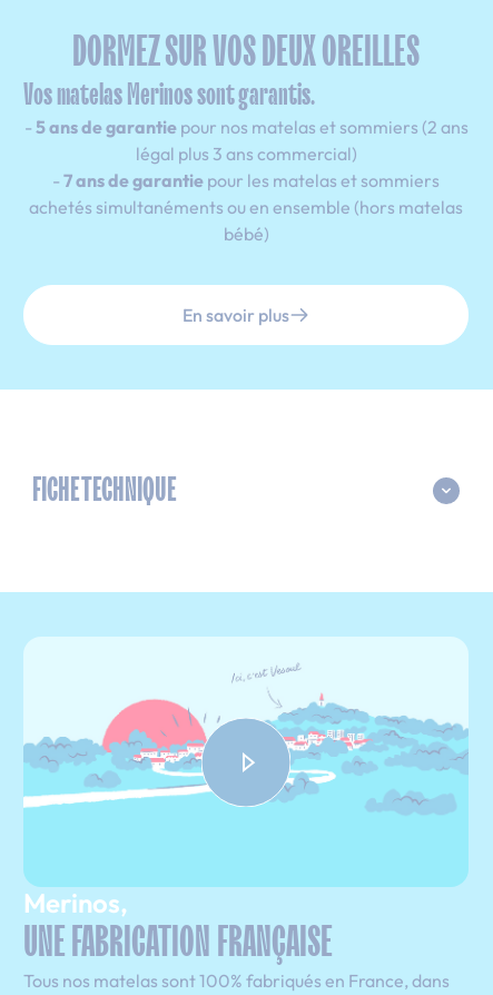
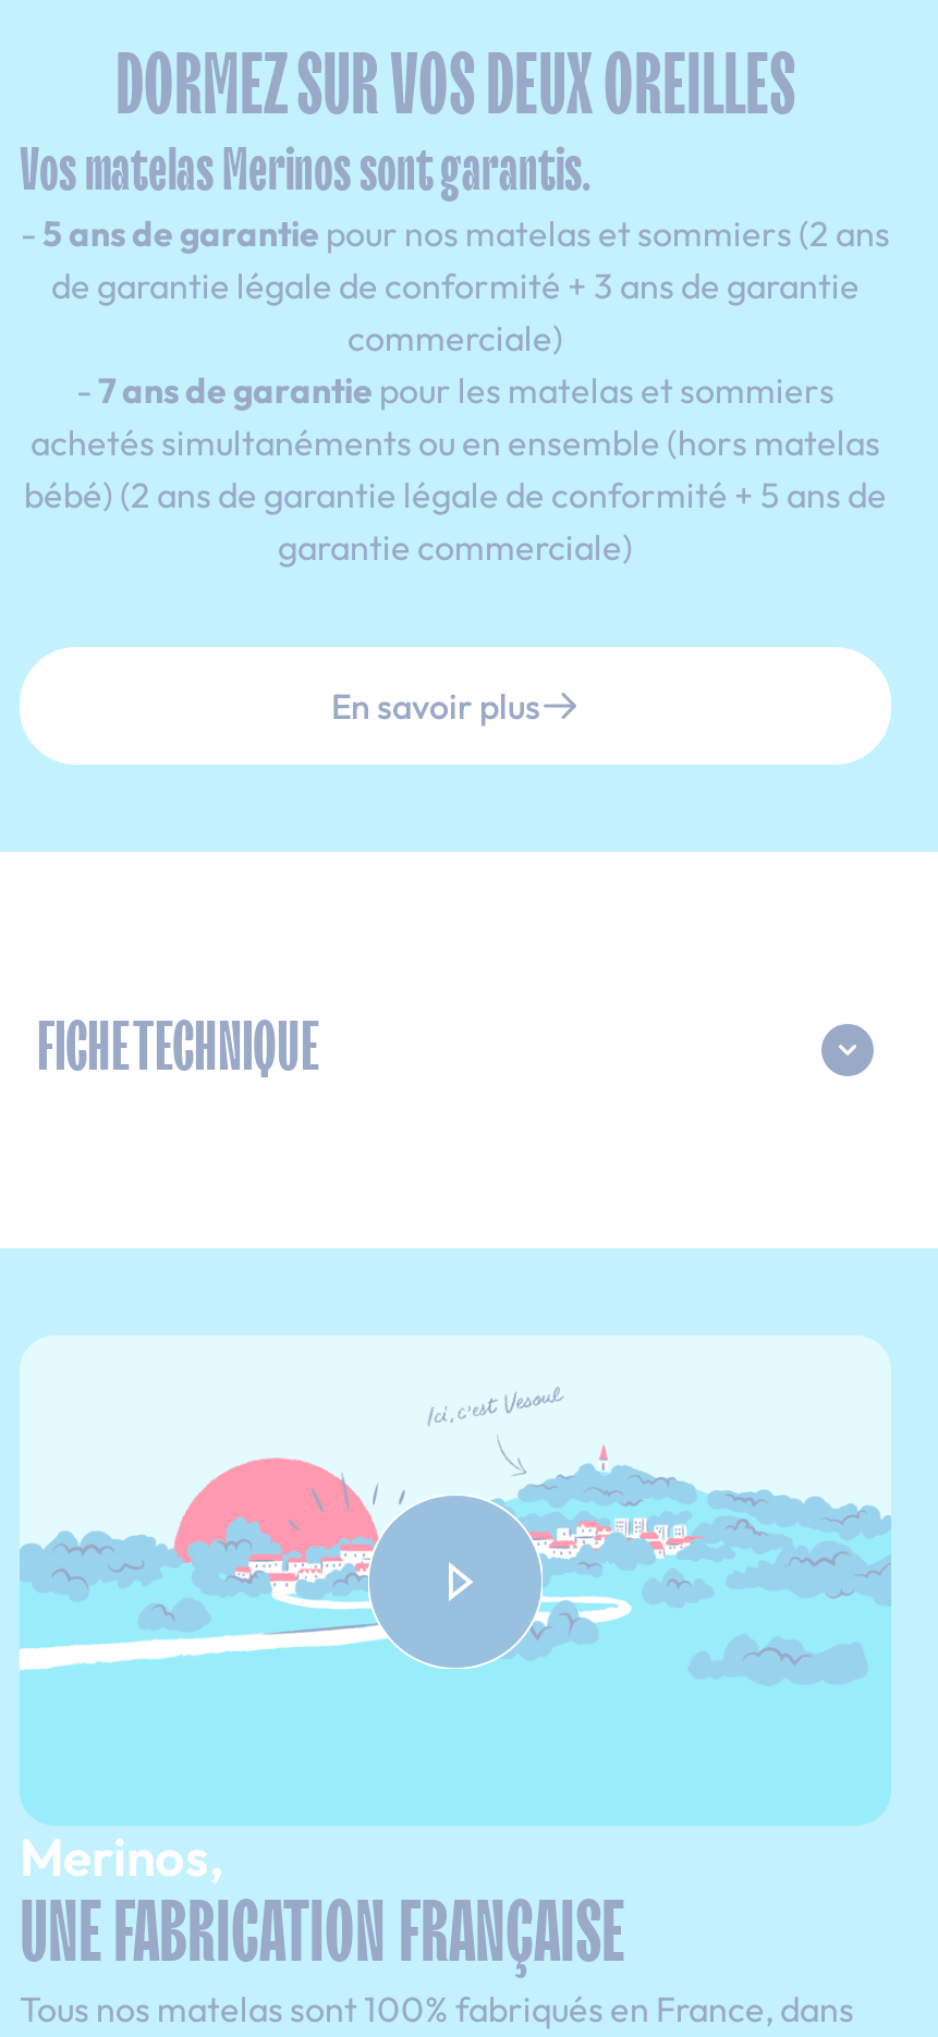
- légal plus 3 ans commercial)
+ de garantie légale de conformité + 3 ans de garantie
+ commerciale)

- bébé)
+ bébé) (2 ans de garantie légale de conformité + 5 ans de
+ garantie commerciale)
